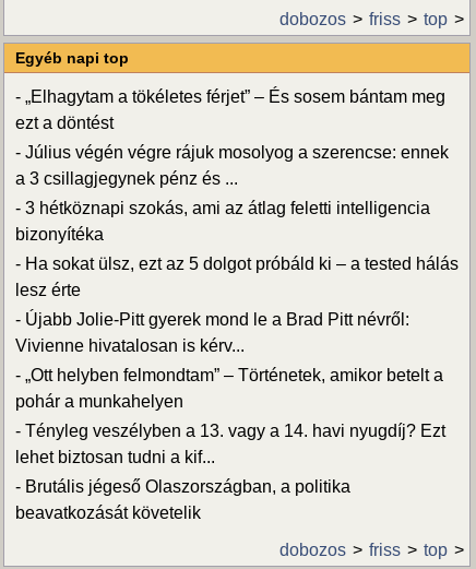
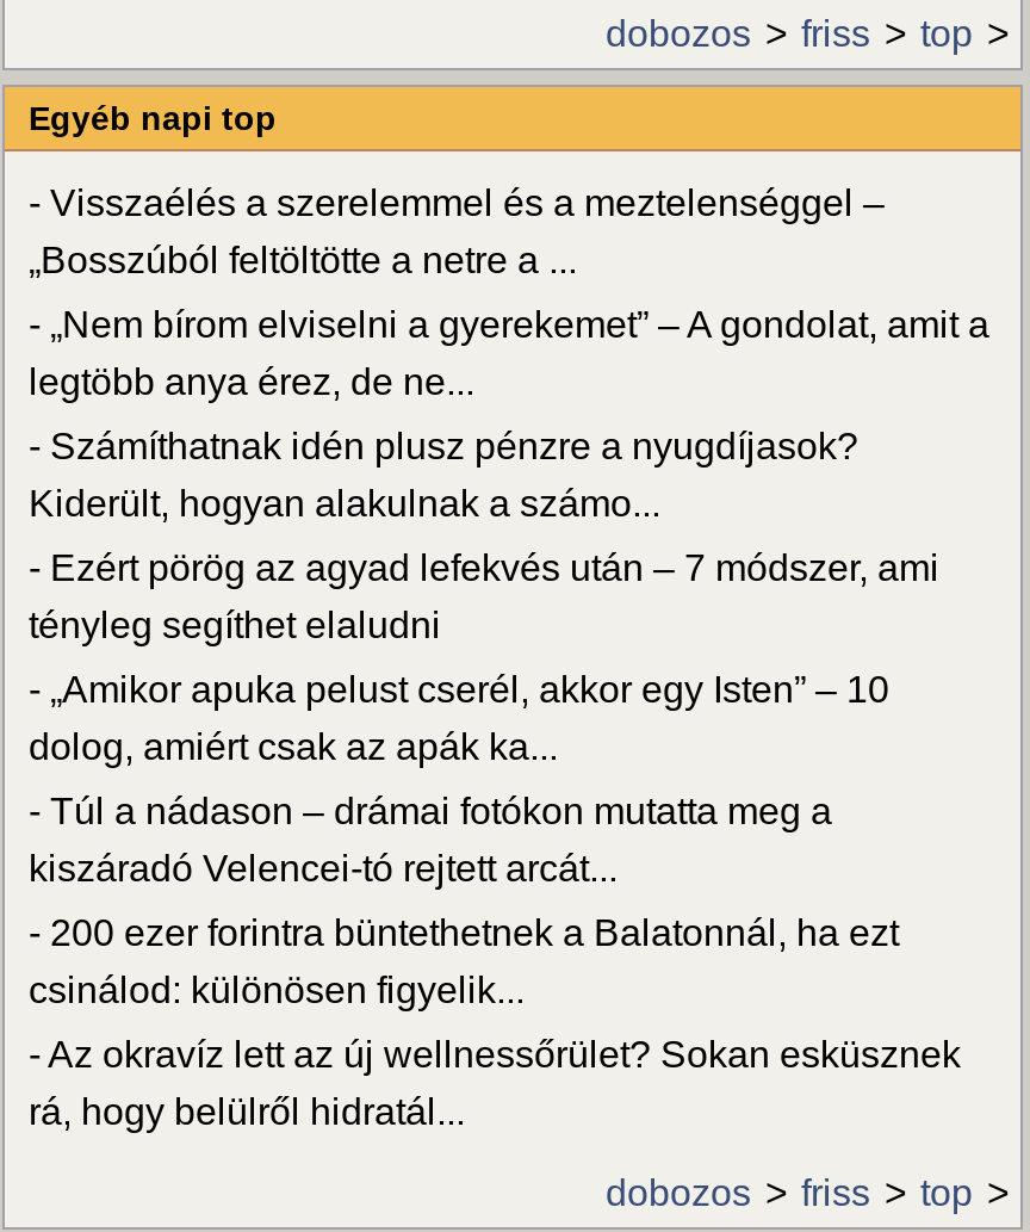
- - „Elhagytam a tökéletes férjet” – És sosem bántam meg
- ezt a döntést
+ - Visszaélés a szerelemmel és a meztelenséggel –
+ „Bosszúból feltöltötte a netre a ...

- - Július végén végre rájuk mosolyog a szerencse: ennek
- a 3 csillagjegynek pénz és ...
+ - „Nem bírom elviselni a gyerekemet” – A gondolat, amit a
+ legtöbb anya érez, de ne...

- - 3 hétköznapi szokás, ami az átlag feletti intelligencia
- bizonyítéka
+ - Számíthatnak idén plusz pénzre a nyugdíjasok?
+ Kiderült, hogyan alakulnak a számo...

- - Ha sokat ülsz, ezt az 5 dolgot próbáld ki – a tested hálás
- lesz érte
+ - Ezért pörög az agyad lefekvés után – 7 módszer, ami
+ tényleg segíthet elaludni

- - Újabb Jolie-Pitt gyerek mond le a Brad Pitt névről:
- Vivienne hivatalosan is kérv...
+ - „Amikor apuka pelust cserél, akkor egy Isten” – 10
+ dolog, amiért csak az apák ka...

- - „Ott helyben felmondtam” – Történetek, amikor betelt a
- pohár a munkahelyen
+ - Túl a nádason – drámai fotókon mutatta meg a
+ kiszáradó Velencei-tó rejtett arcát...

- - Tényleg veszélyben a 13. vagy a 14. havi nyugdíj? Ezt
- lehet biztosan tudni a kif...
+ - 200 ezer forintra büntethetnek a Balatonnál, ha ezt
+ csinálod: különösen figyelik...

- - Brutális jégeső Olaszországban, a politika
- beavatkozását követelik
+ - Az okravíz lett az új wellnessőrület? Sokan esküsznek
+ rá, hogy belülről hidratál...
